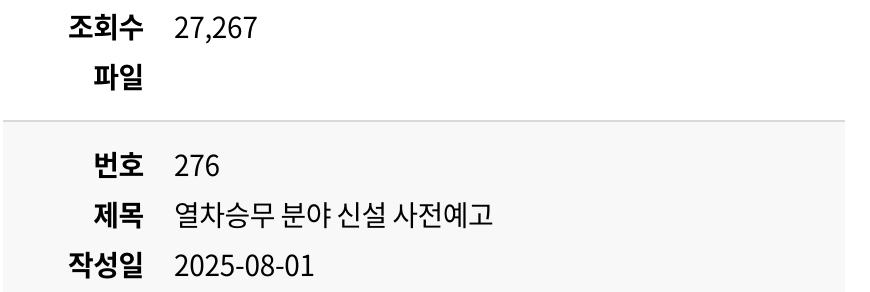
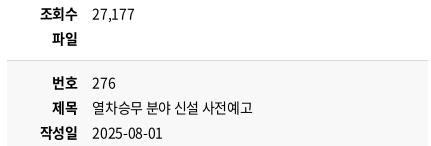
- 조회수 27,267
+ 조회수 27,177
